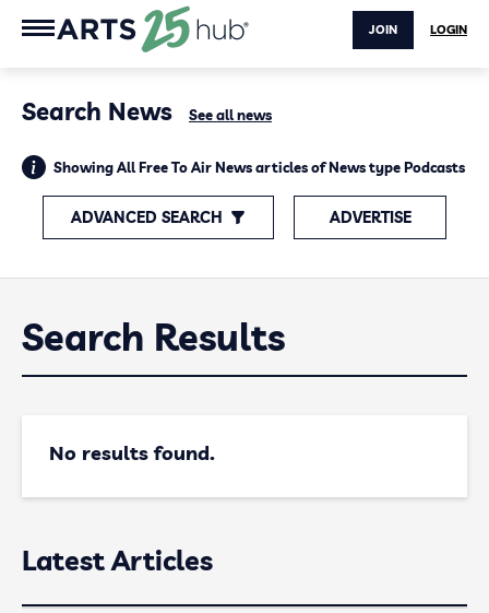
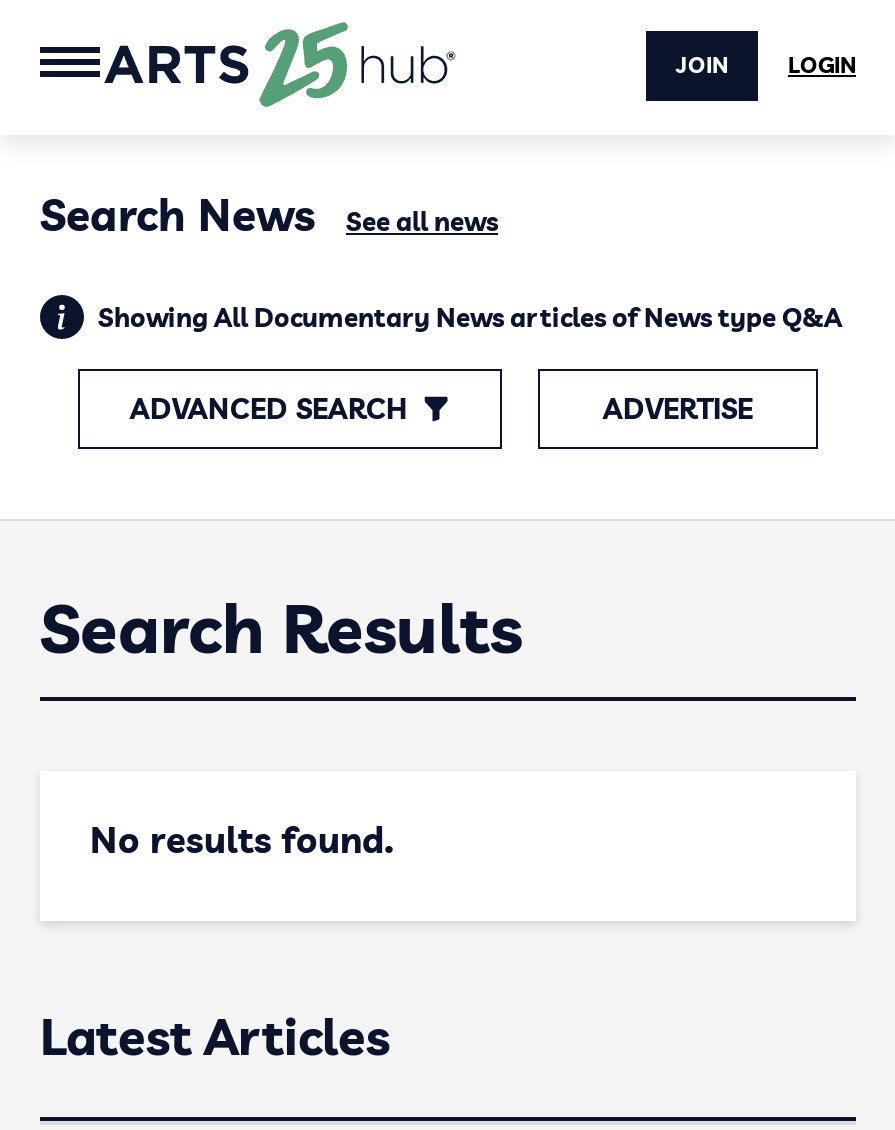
- Showing All Free To Air News articles of News type Podcasts
+ Showing All Documentary News articles of News type Q&A
